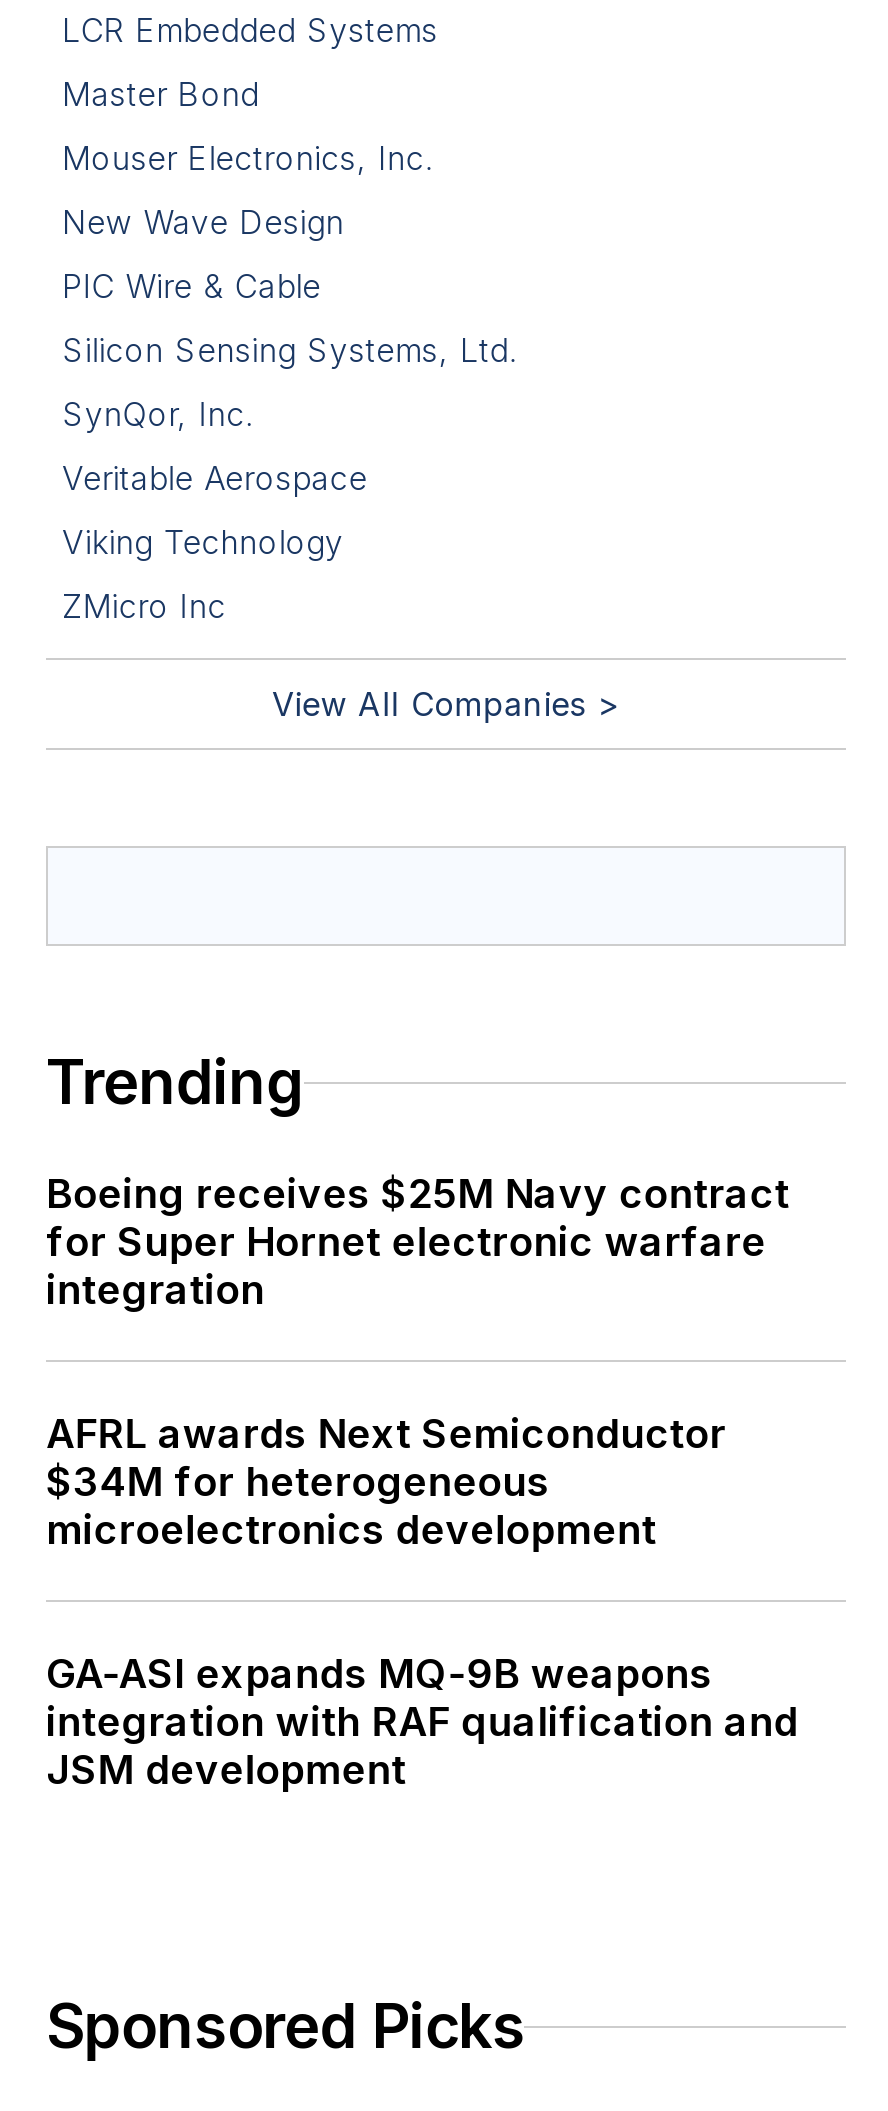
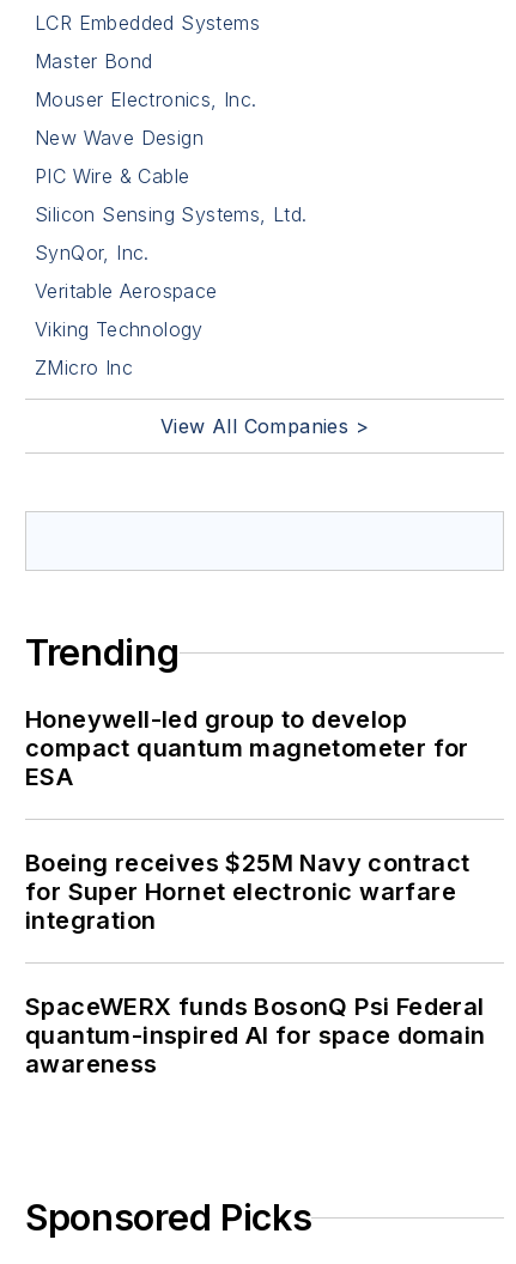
+ Honeywell-led group to develop
+ compact quantum magnetometer for
+ ESA

moved down: Boeing receives $25M Navy contract | for Super Hornet electronic warfare | integration

- AFRL awards Next Semiconductor
- $34M for heterogeneous
- microelectronics development
- GA-ASI expands MQ-9B weapons
- integration with RAF qualification and
- JSM development
+ SpaceWERX funds BosonQ Psi Federal
+ quantum-inspired AI for space domain
+ awareness
